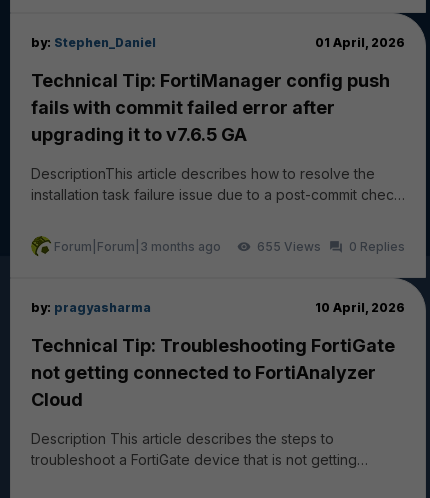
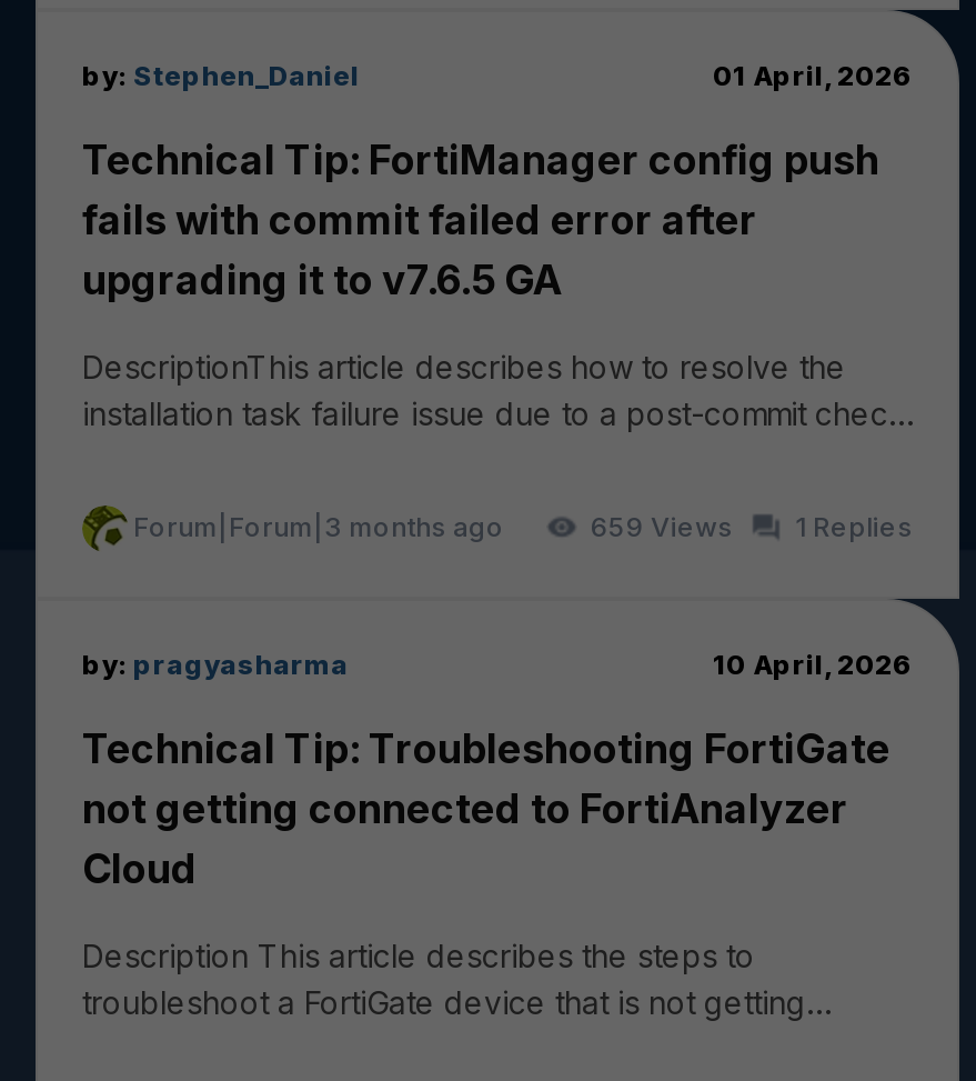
- 655
+ 659

- 0
+ 1
